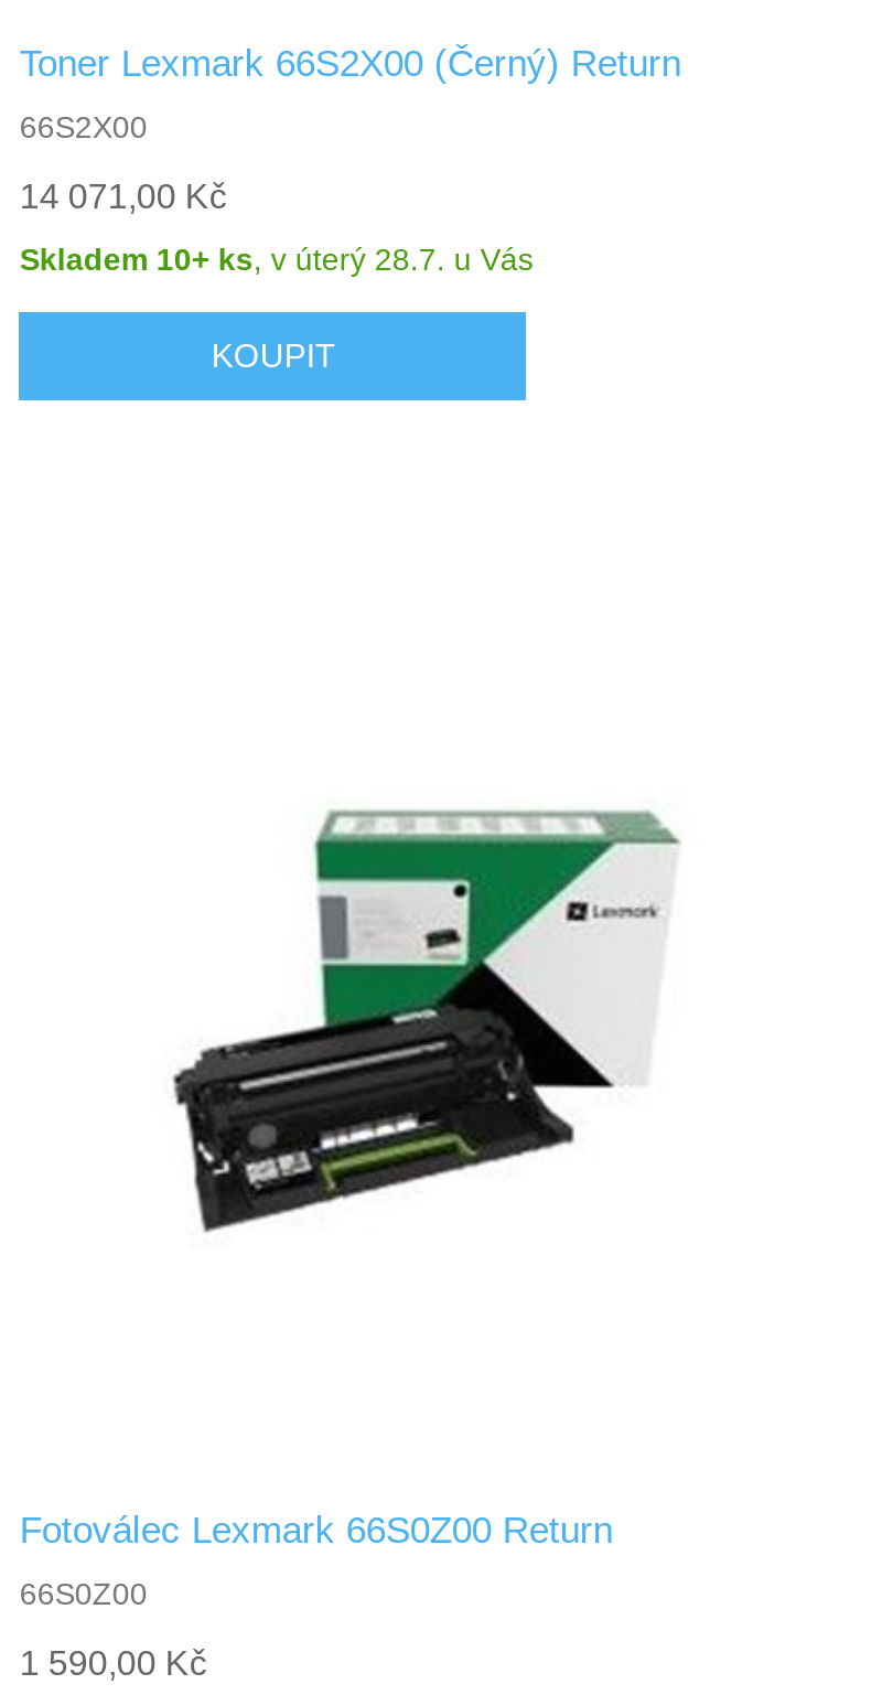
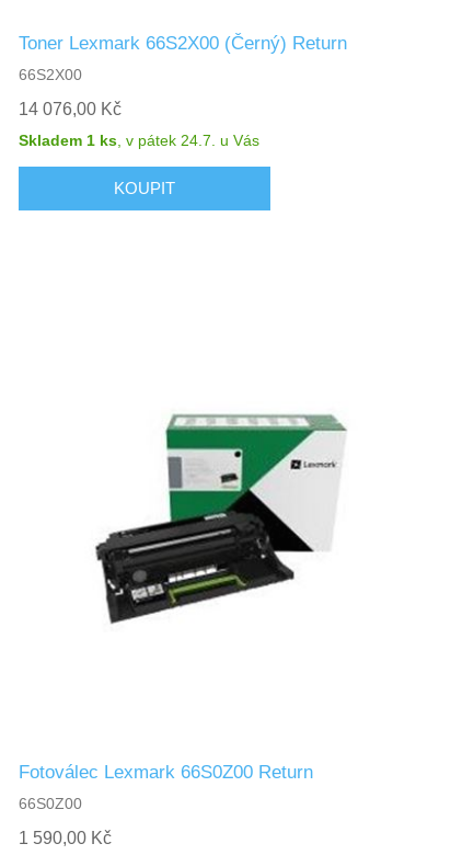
- 14 071,00 Kč
+ 14 076,00 Kč

- Skladem 10+ ks, v úterý 28.7. u Vás
+ Skladem 1 ks, v pátek 24.7. u Vás
